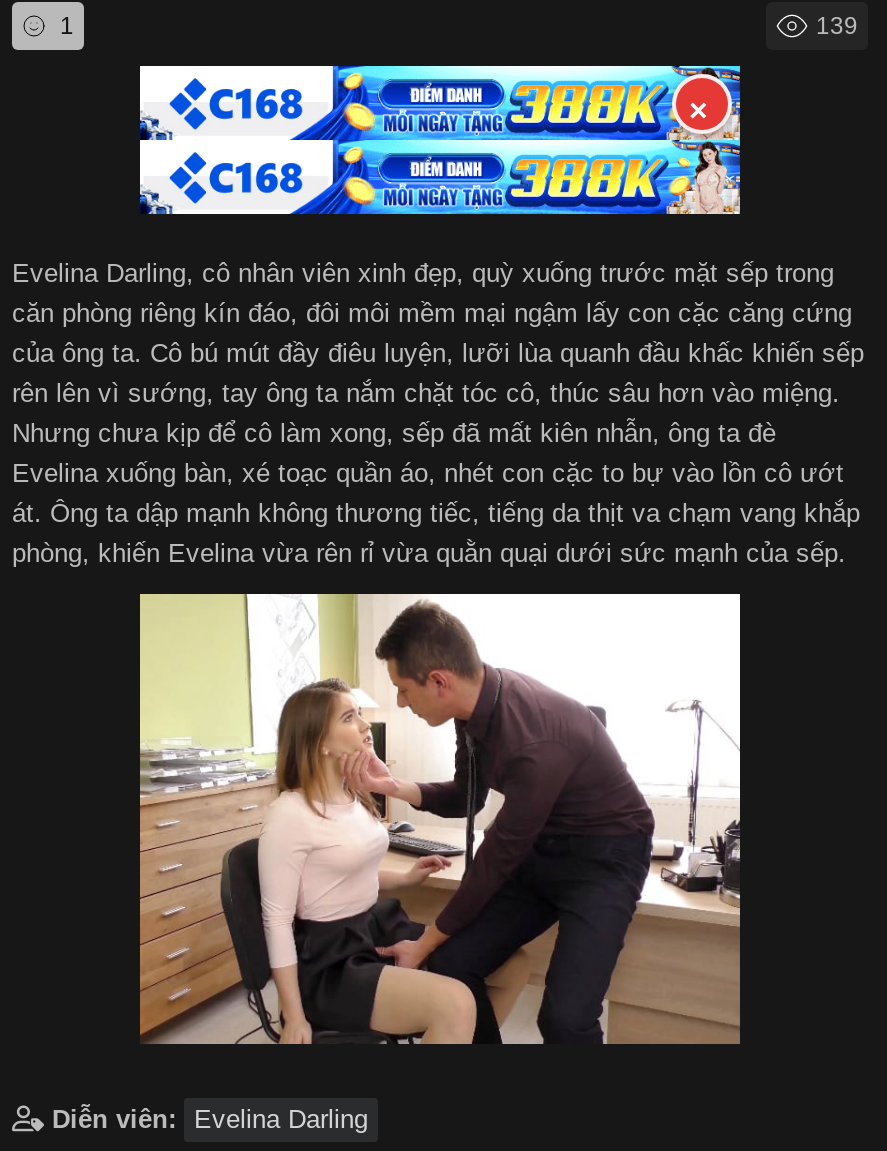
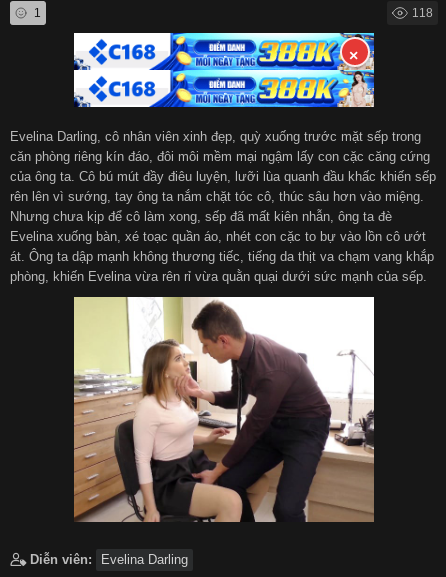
- 139
+ 118
